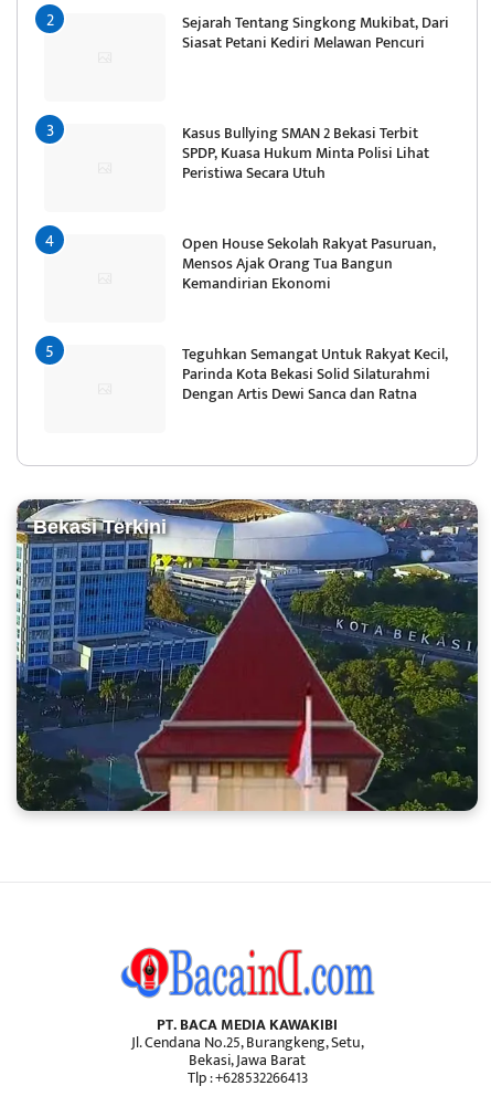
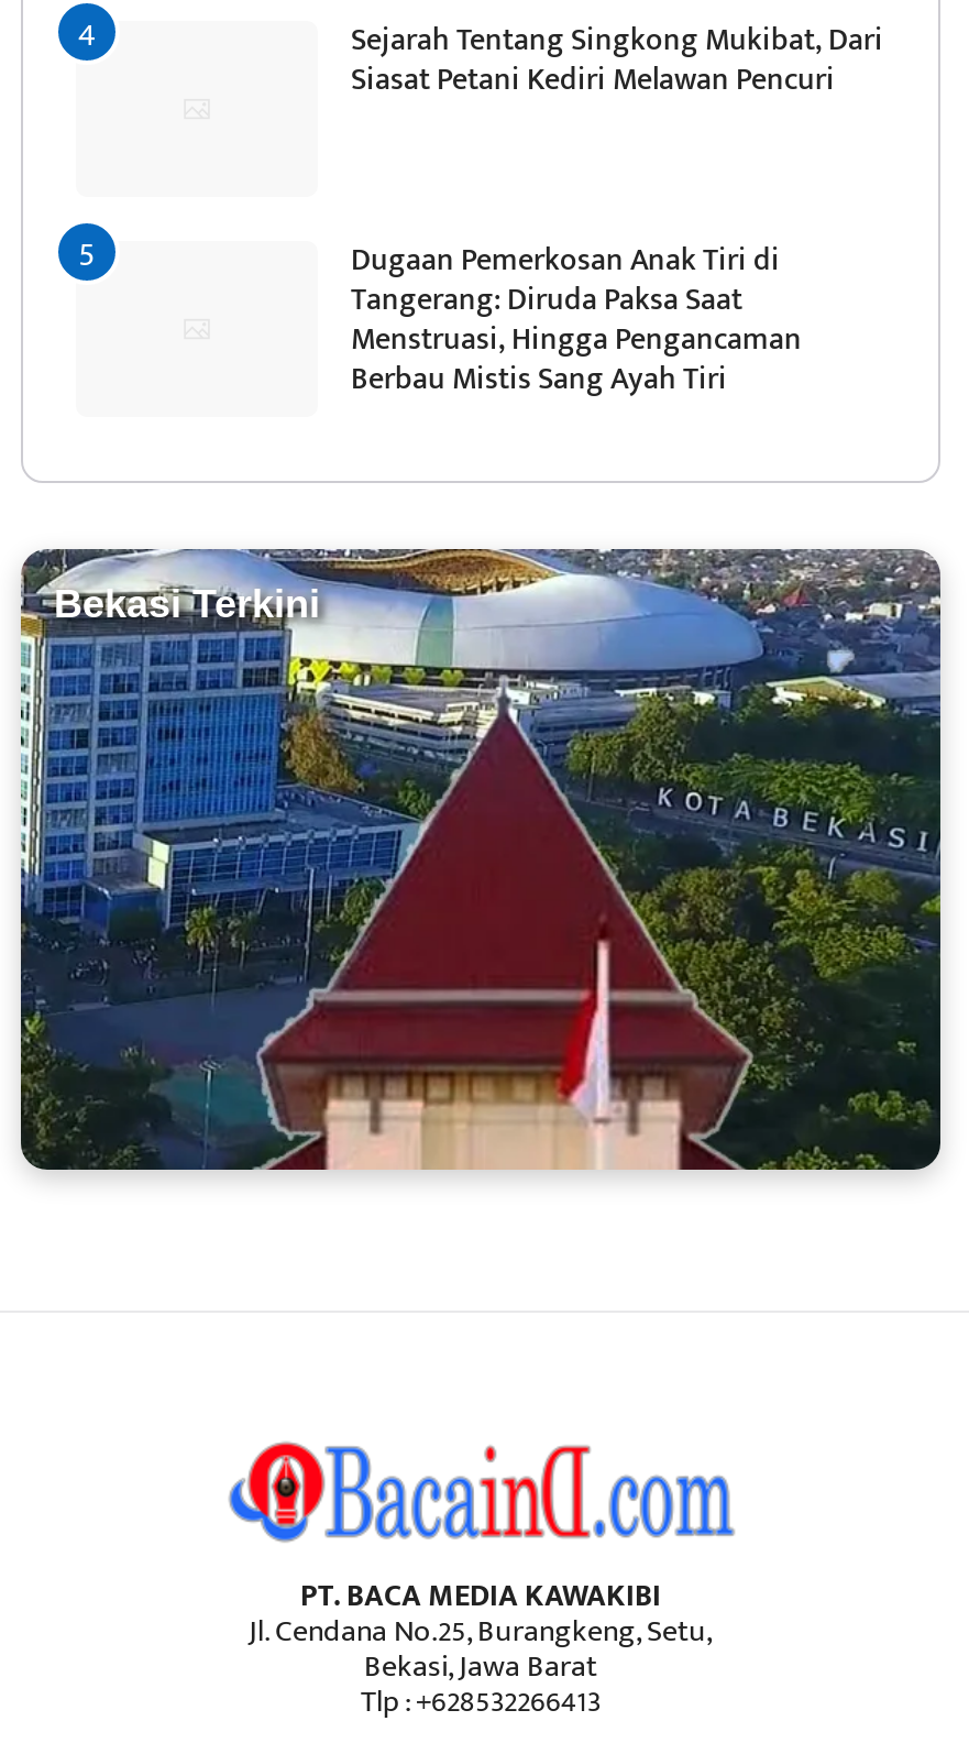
- Kasus Bullying SMAN 2 Bekasi Terbit
- SPDP, Kuasa Hukum Minta Polisi Lihat
- Peristiwa Secara Utuh
- Open House Sekolah Rakyat Pasuruan,
- Mensos Ajak Orang Tua Bangun
- Kemandirian Ekonomi
- Teguhkan Semangat Untuk Rakyat Kecil,
- Parinda Kota Bekasi Solid Silaturahmi
- Dengan Artis Dewi Sanca dan Ratna
+ Dugaan Pemerkosan Anak Tiri di
+ Tangerang: Diruda Paksa Saat
+ Menstruasi, Hingga Pengancaman
+ Berbau Mistis Sang Ayah Tiri
